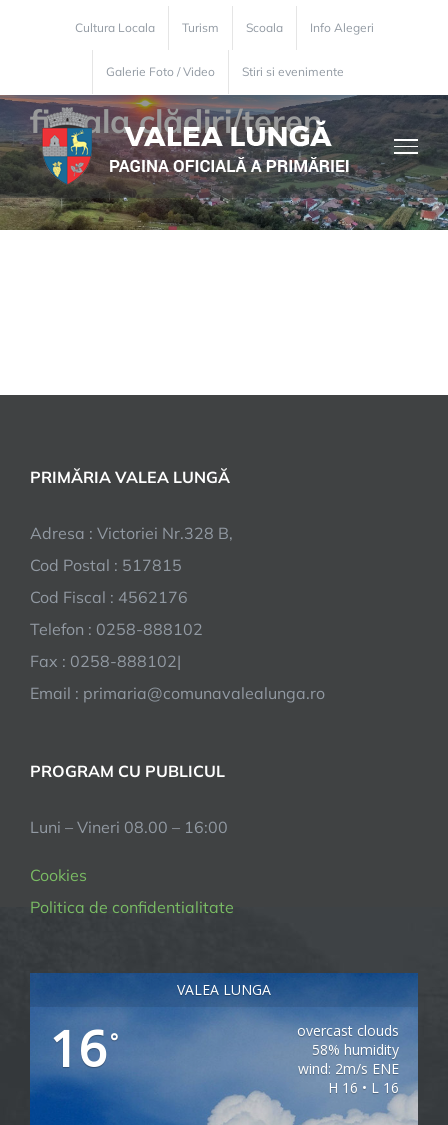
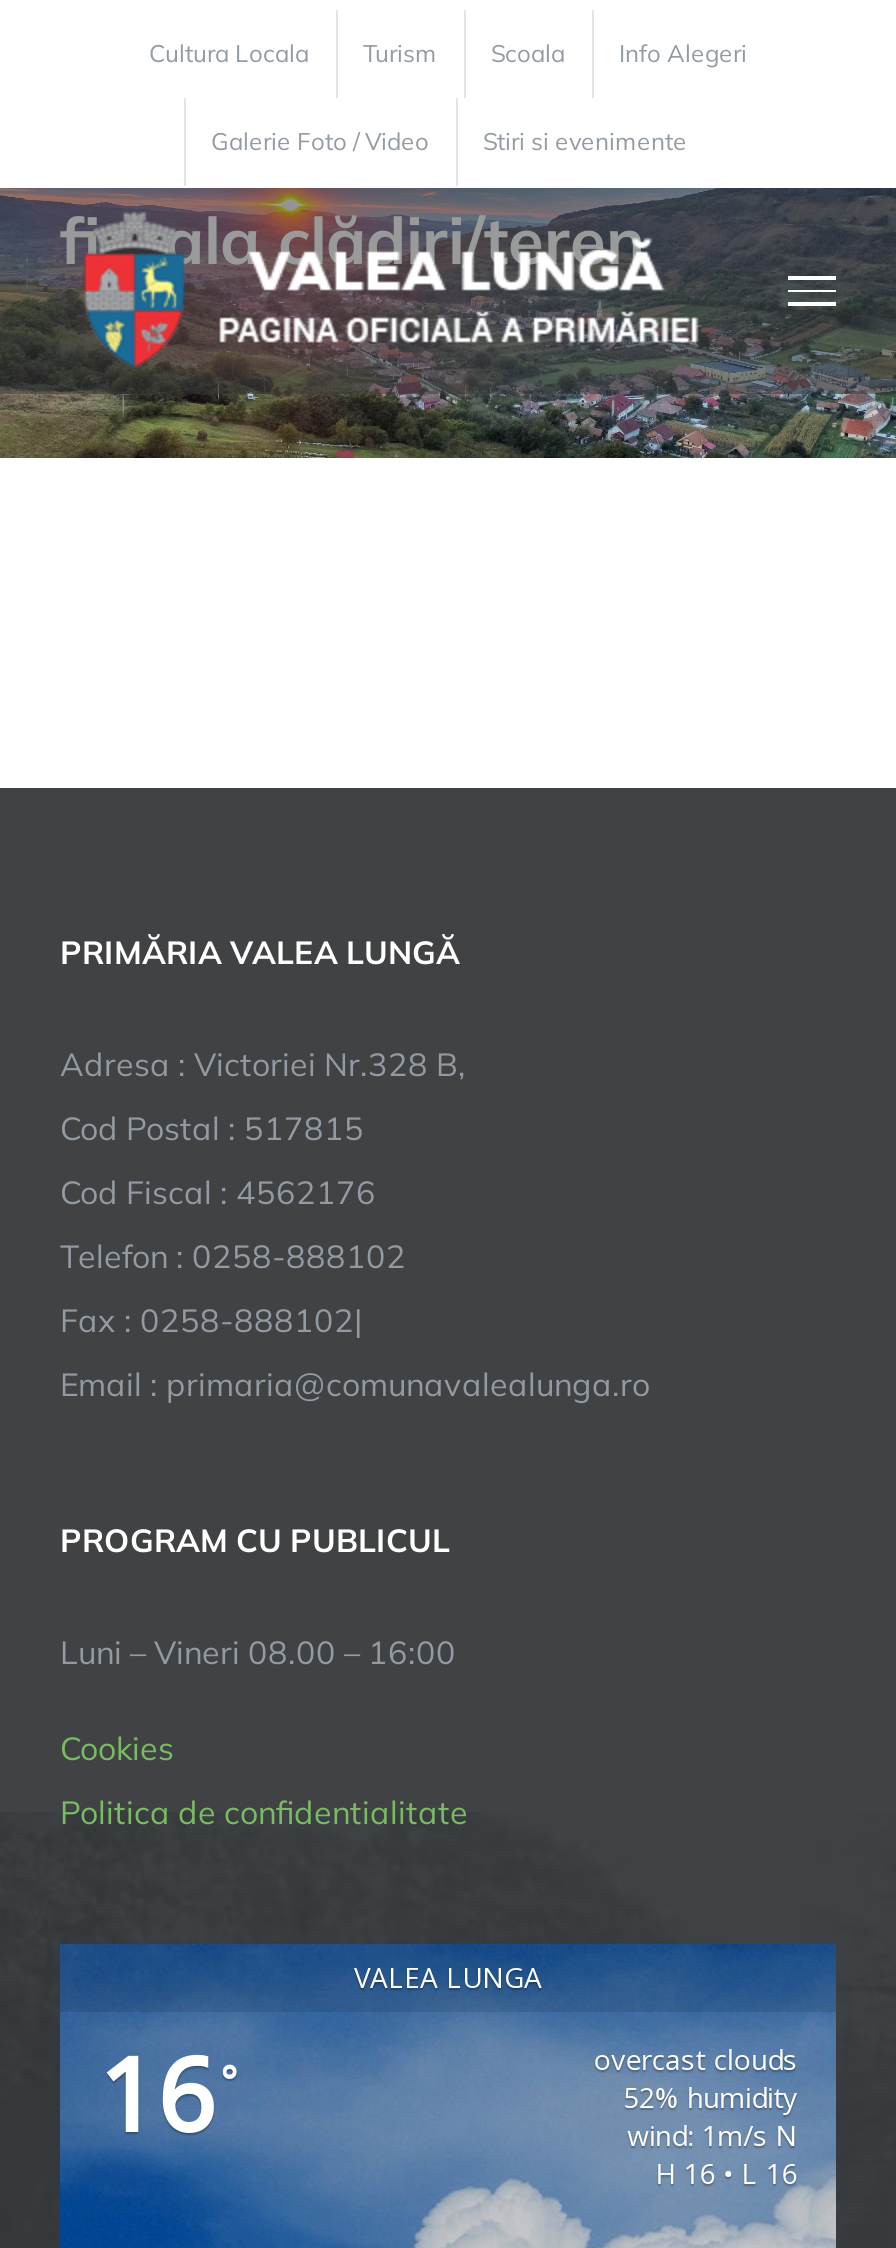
- 58% humidity
+ 52% humidity

- wind: 2m/s ENE
+ wind: 1m/s N
